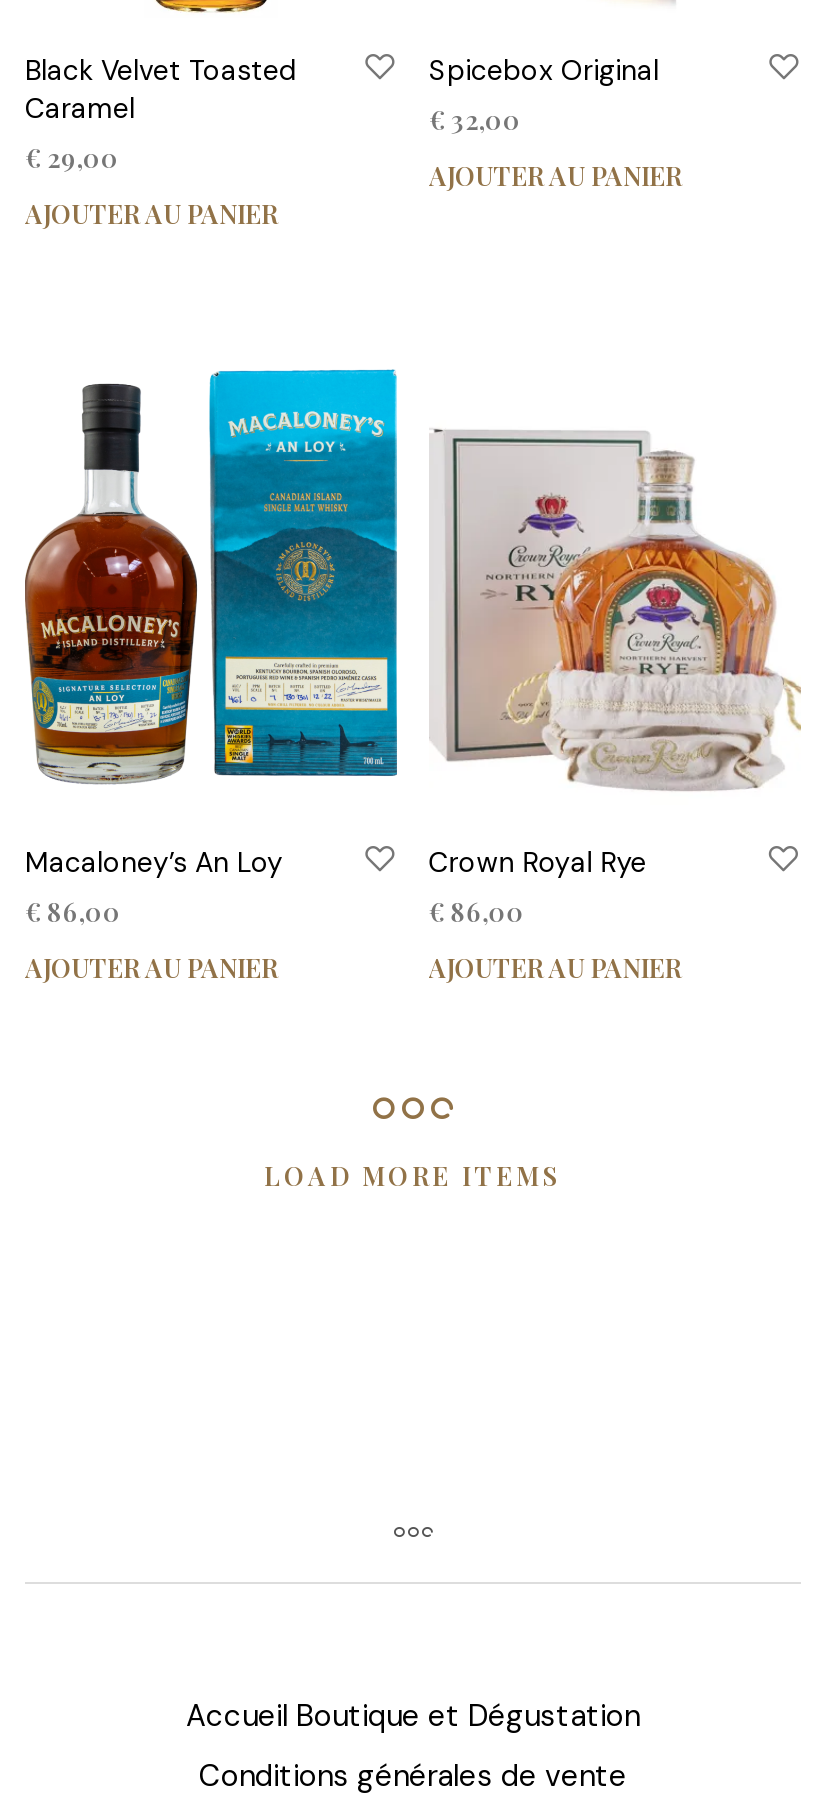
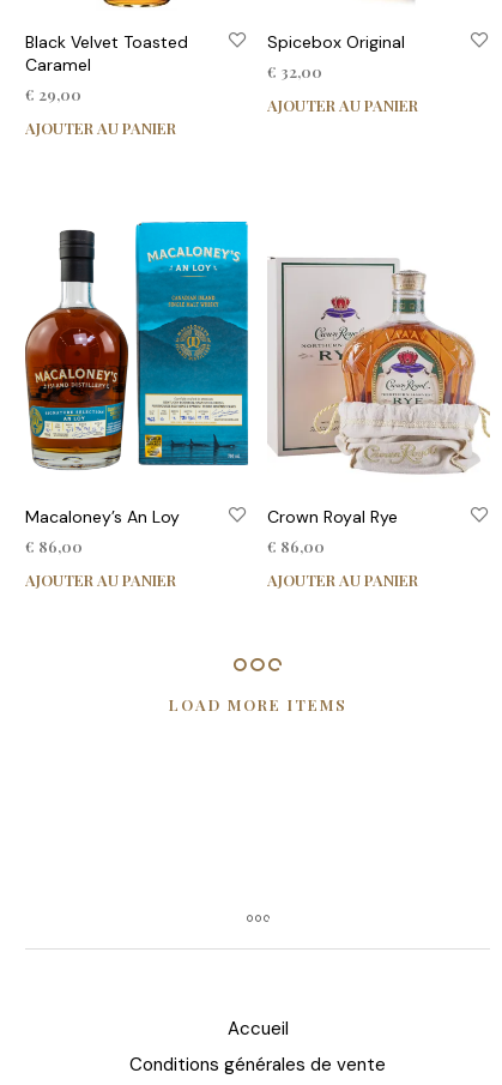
- Accueil Boutique et Dégustation
+ Accueil
